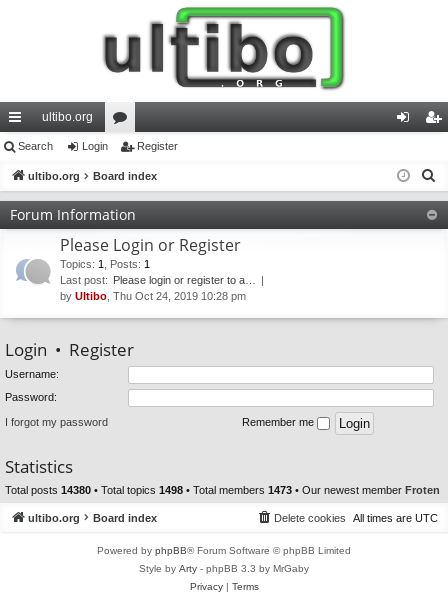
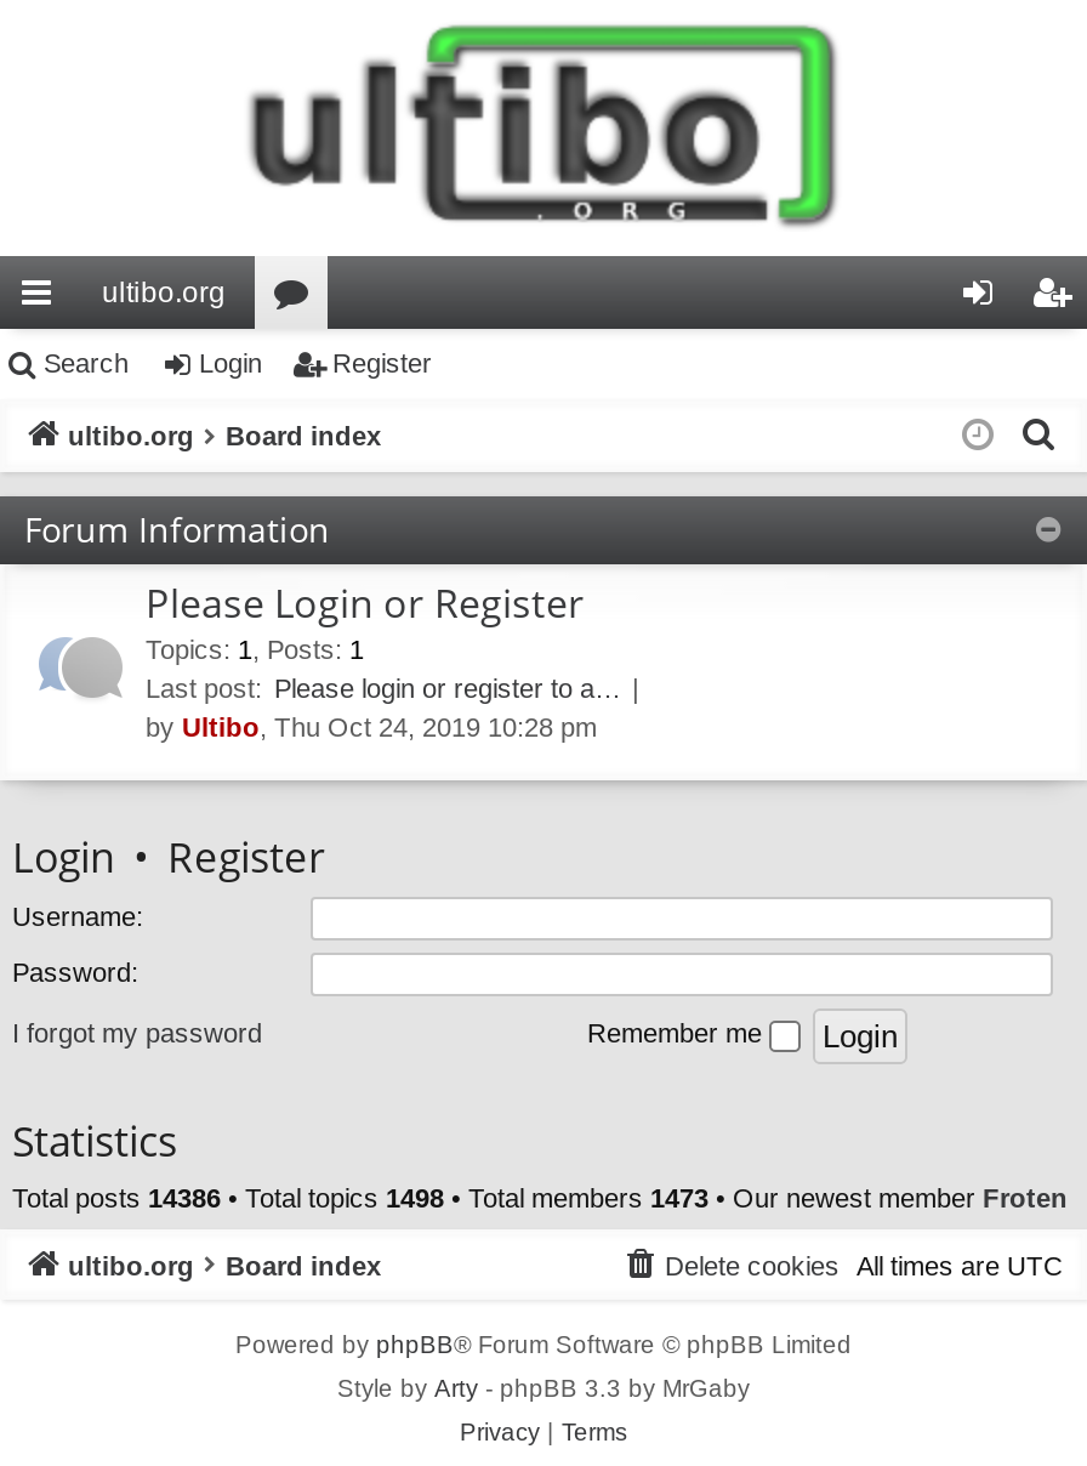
- Total posts 14380 • Total topics 1498 • Total members 1473 • Our newest member Froten
+ Total posts 14386 • Total topics 1498 • Total members 1473 • Our newest member Froten
